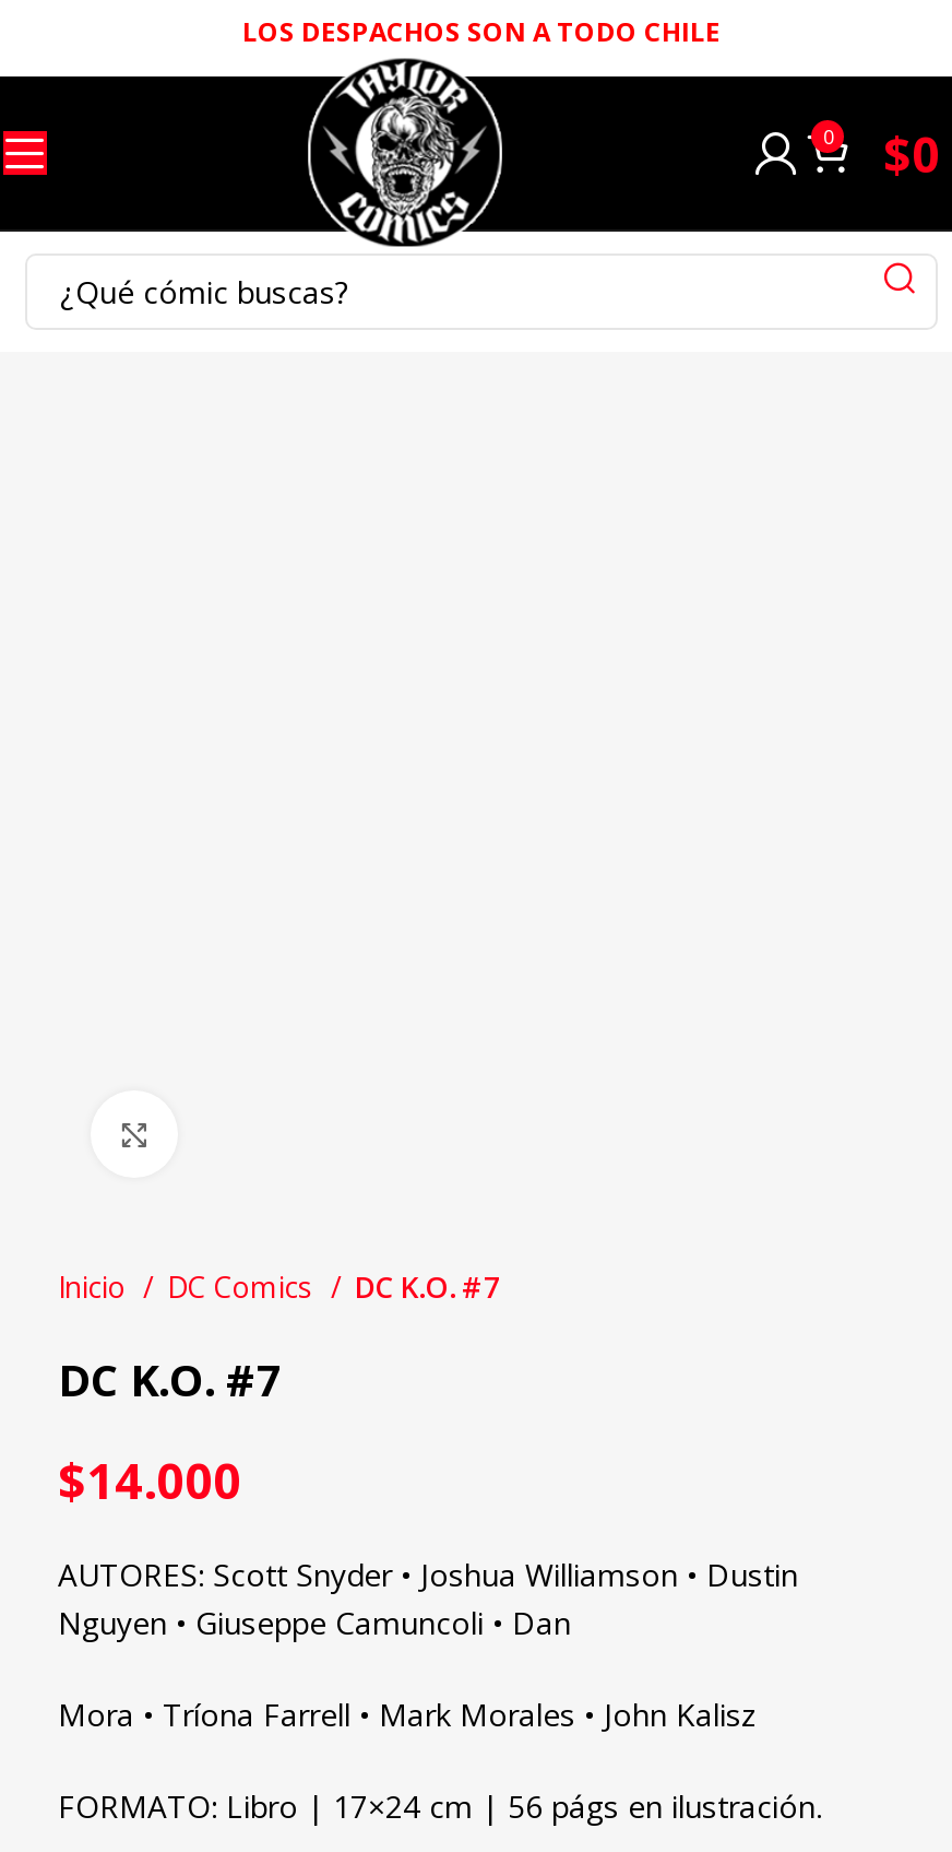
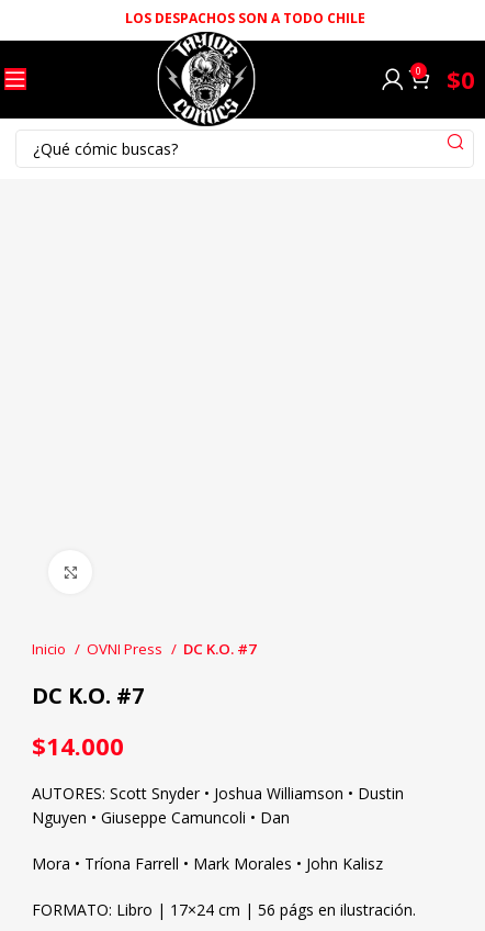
- DC Comics
+ OVNI Press
